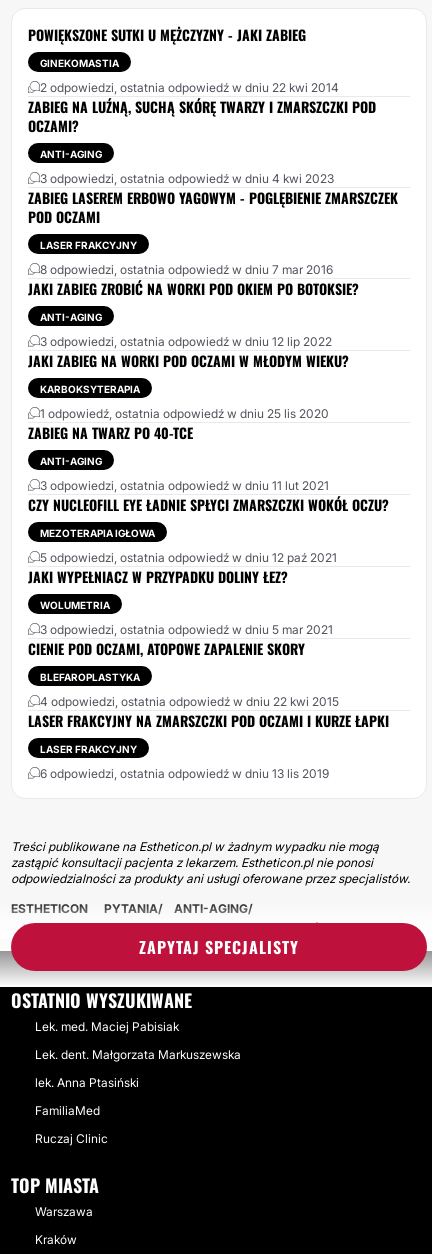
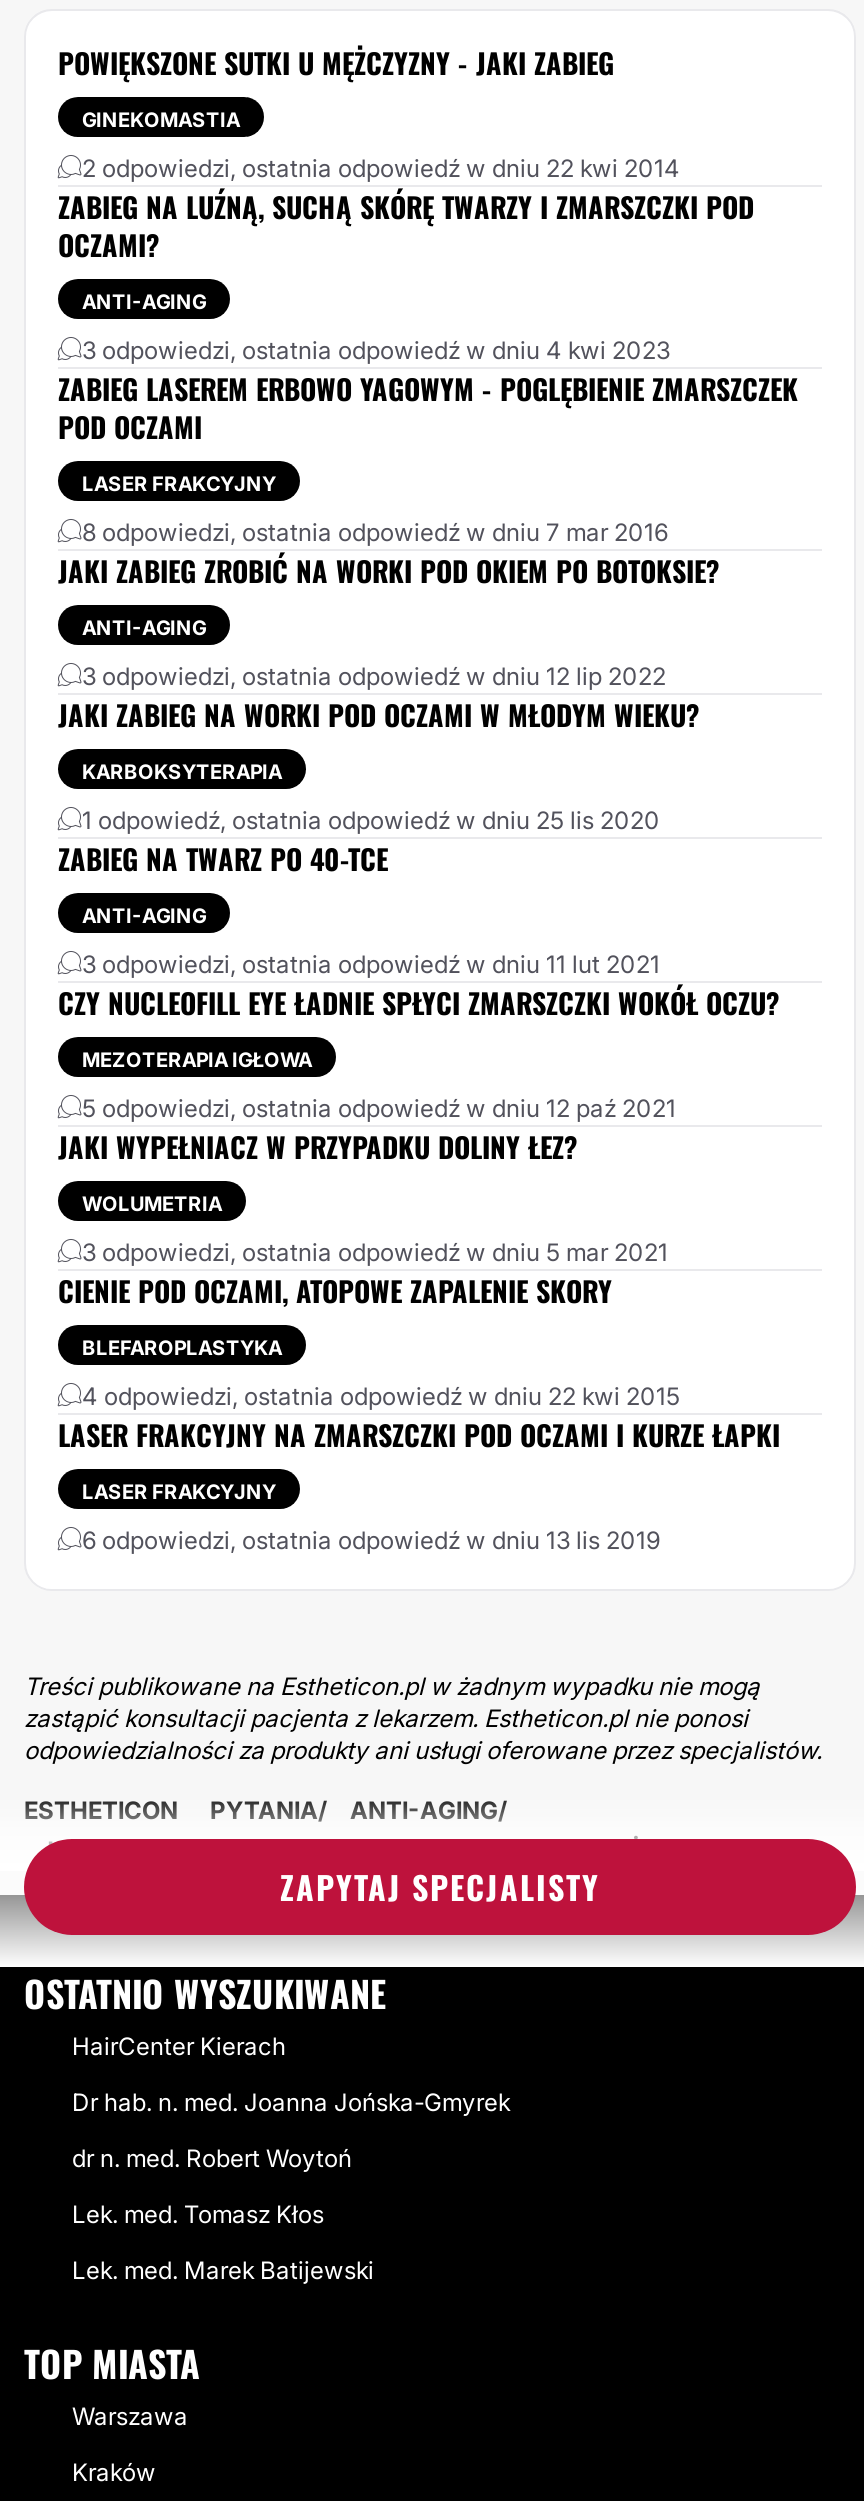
- Lek. med. Maciej Pabisiak
+ HairCenter Kierach

- Lek. dent. Małgorzata Markuszewska
+ Dr hab. n. med. Joanna Jońska-Gmyrek

- lek. Anna Ptasiński
+ dr n. med. Robert Woytoń

- FamiliaMed
+ Lek. med. Tomasz Kłos

- Ruczaj Clinic
+ Lek. med. Marek Batijewski
